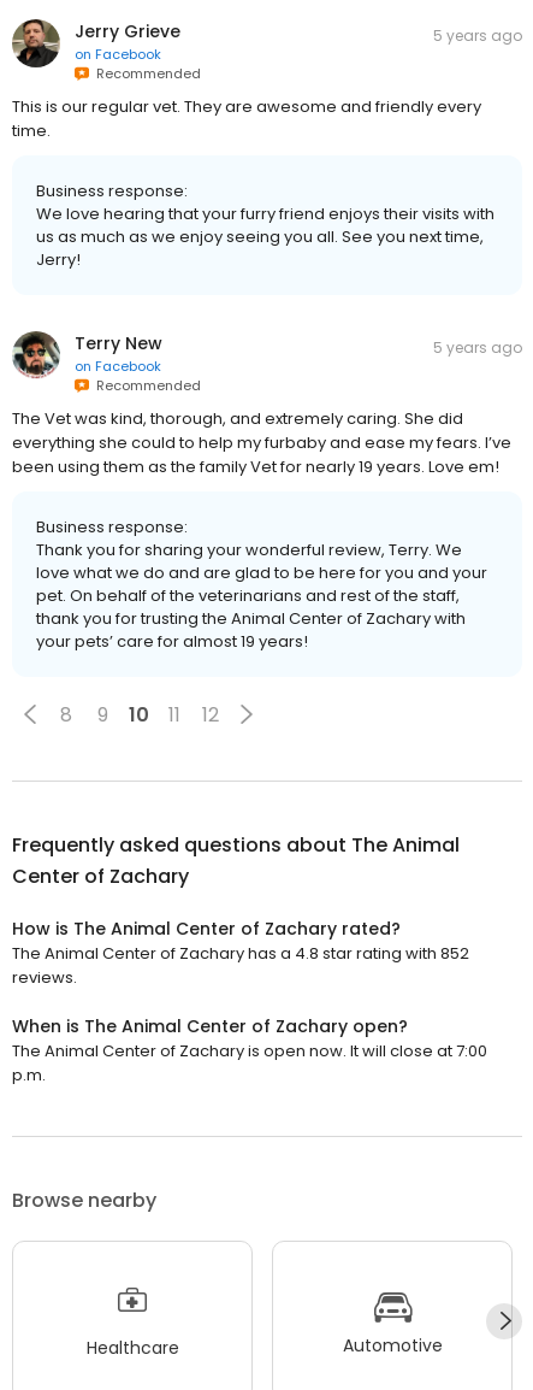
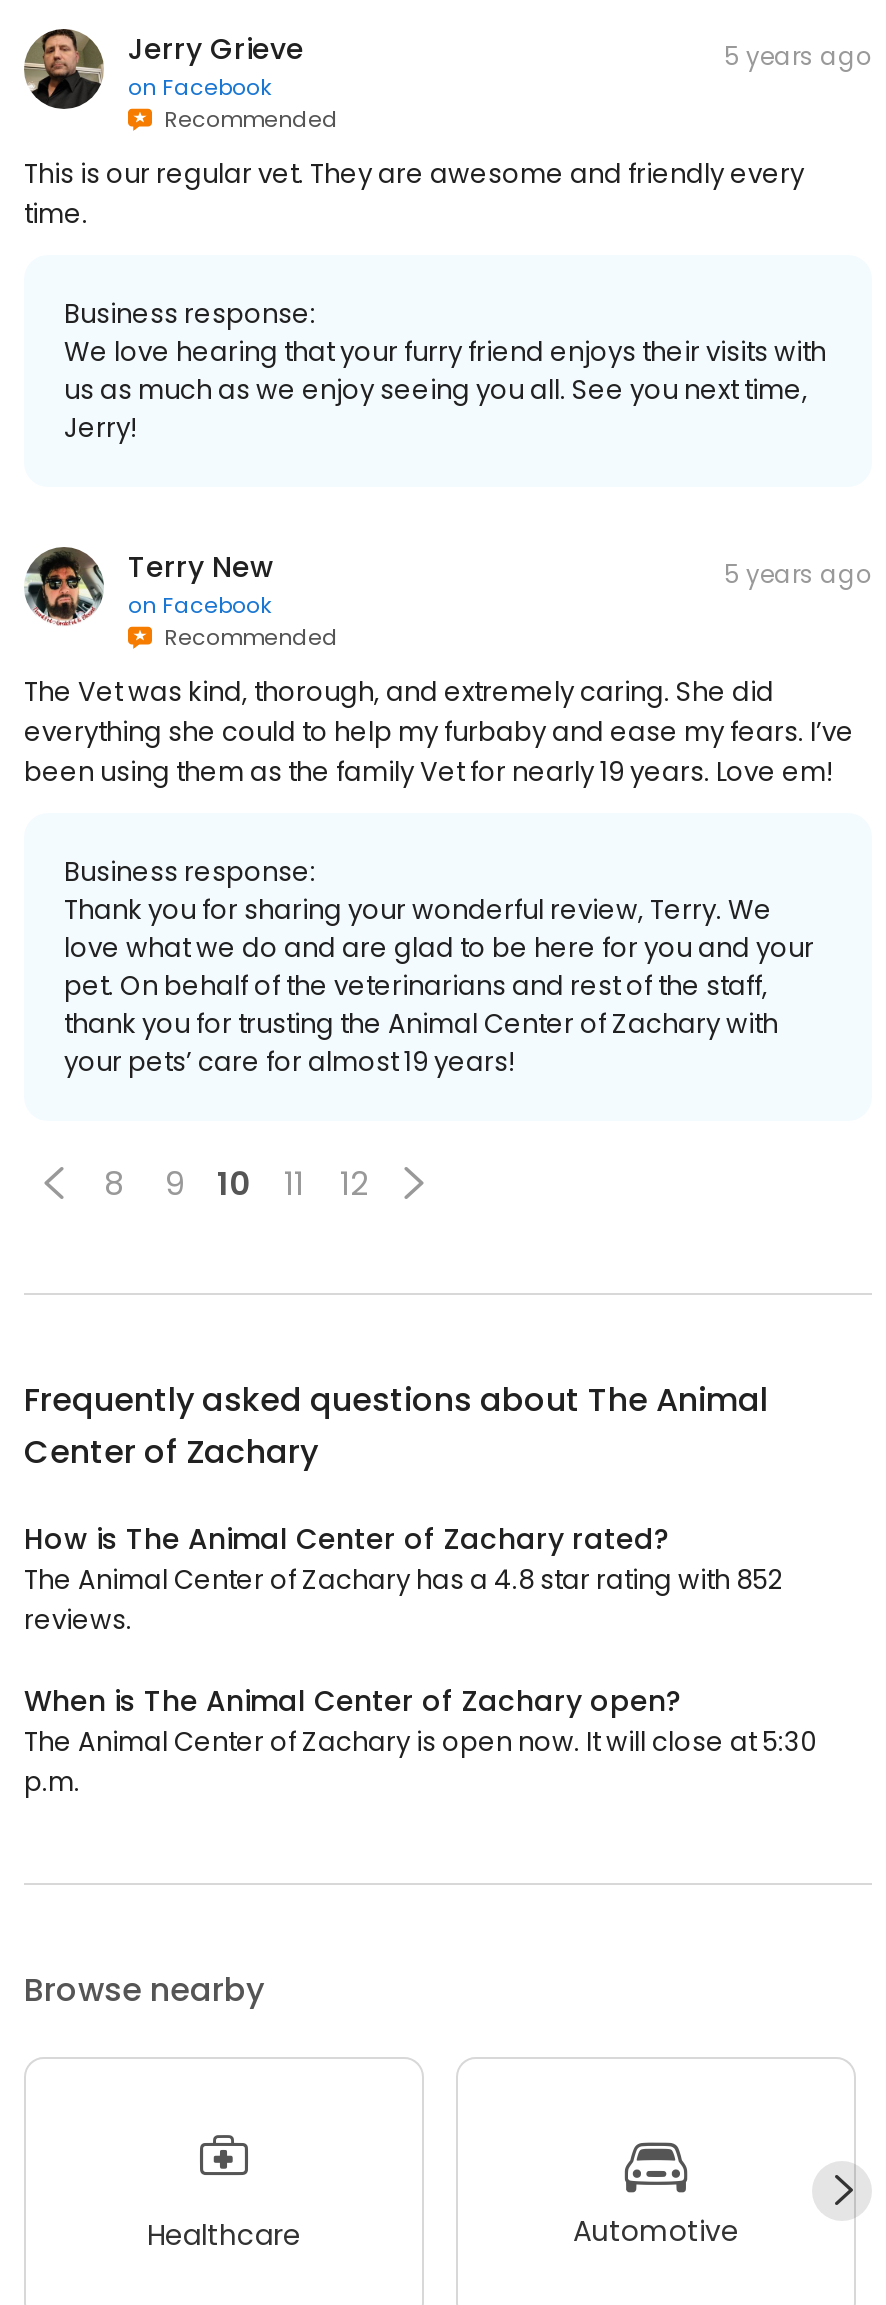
- The Animal Center of Zachary is open now. It will close at 7:00
+ The Animal Center of Zachary is open now. It will close at 5:30
